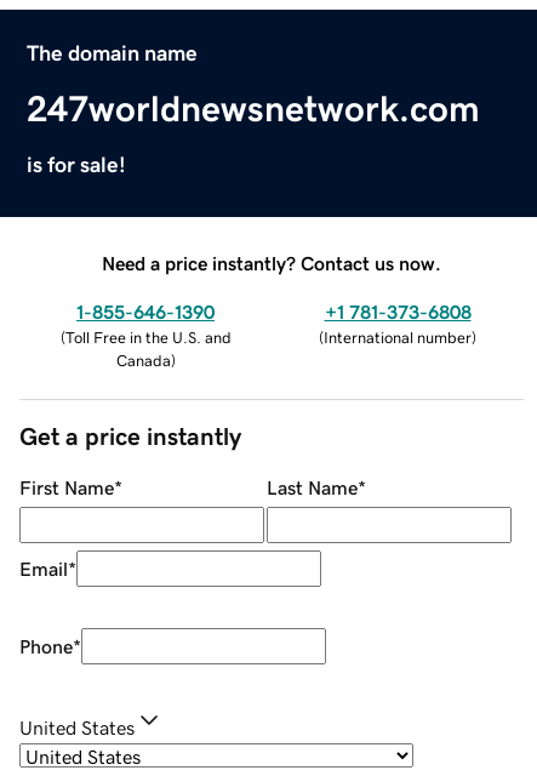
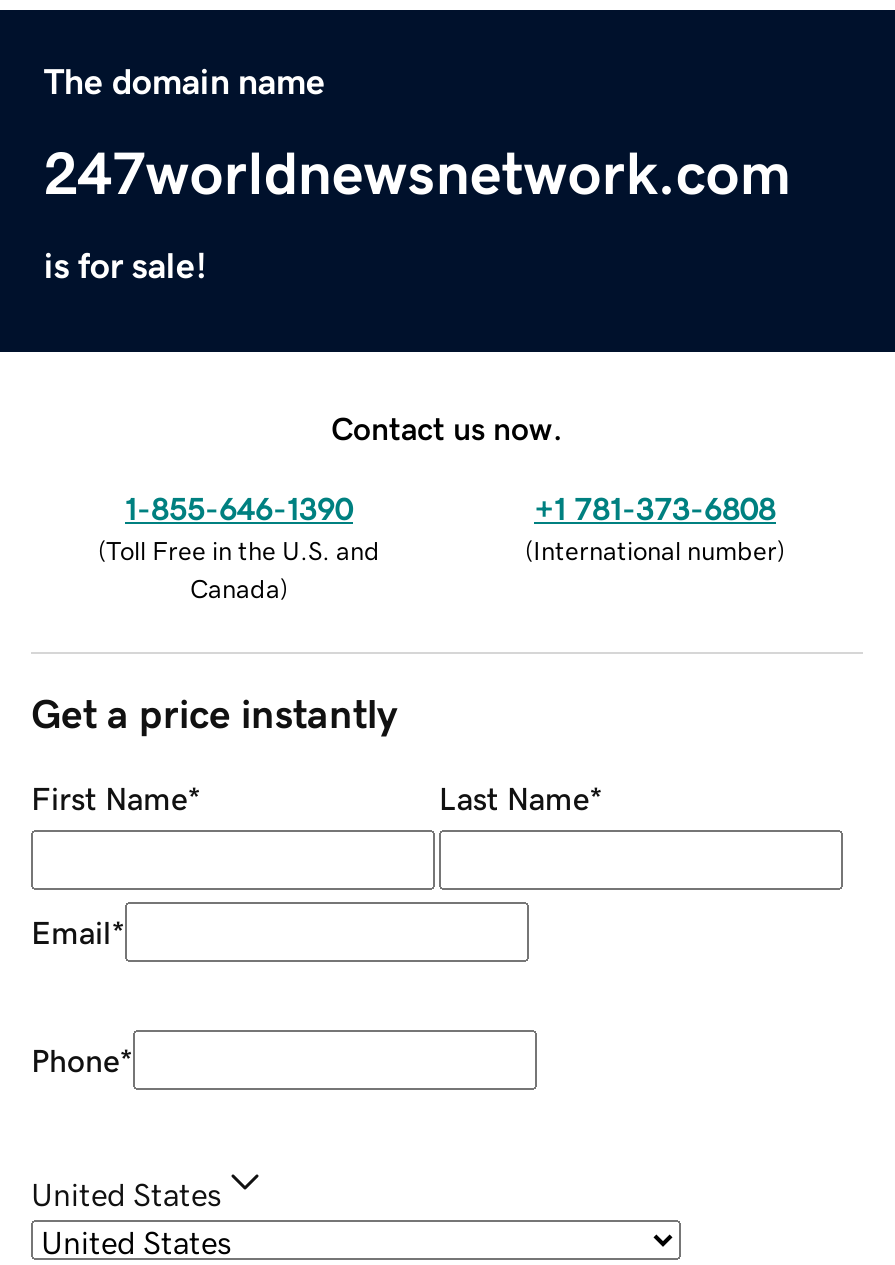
- Need a price instantly? Contact us now.
+ Contact us now.
